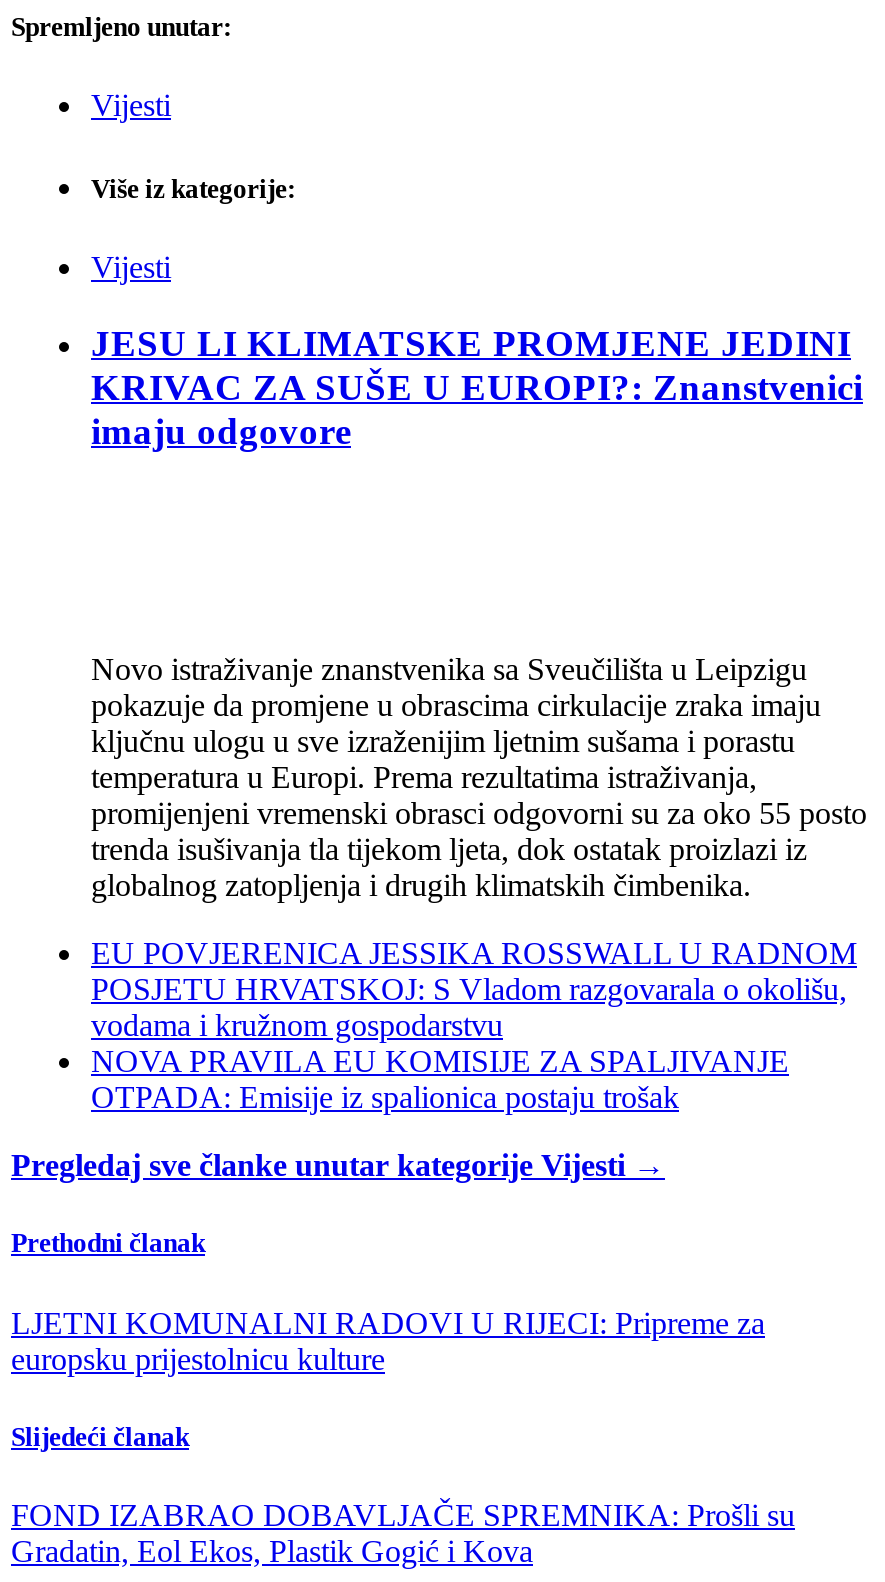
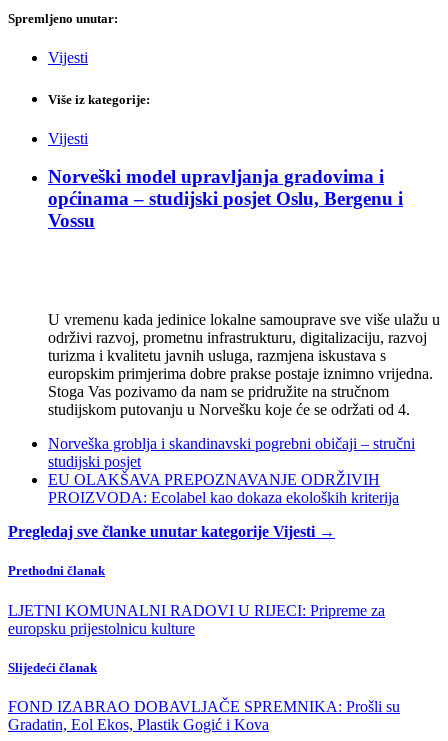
- JESU LI KLIMATSKE PROMJENE JEDINI
- KRIVAC ZA SUŠE U EUROPI?: Znanstvenici
- imaju odgovore
+ Norveški model upravljanja gradovima i
+ općinama – studijski posjet Oslu, Bergenu i
+ Vossu

- Novo istraživanje znanstvenika sa Sveučilišta u Leipzigu
- pokazuje da promjene u obrascima cirkulacije zraka imaju
- ključnu ulogu u sve izraženijim ljetnim sušama i porastu
- temperatura u Europi. Prema rezultatima istraživanja,
- promijenjeni vremenski obrasci odgovorni su za oko 55 posto
- trenda isušivanja tla tijekom ljeta, dok ostatak proizlazi iz
- globalnog zatopljenja i drugih klimatskih čimbenika.
+ U vremenu kada jedinice lokalne samouprave sve više ulažu u
+ održivi razvoj, prometnu infrastrukturu, digitalizaciju, razvoj
+ turizma i kvalitetu javnih usluga, razmjena iskustava s
+ europskim primjerima dobre prakse postaje iznimno vrijedna.
+ Stoga Vas pozivamo da nam se pridružite na stručnom
+ studijskom putovanju u Norvešku koje će se održati od 4.

- EU POVJERENICA JESSIKA ROSSWALL U RADNOM
- POSJETU HRVATSKOJ: S Vladom razgovarala o okolišu,
- vodama i kružnom gospodarstvu
- NOVA PRAVILA EU KOMISIJE ZA SPALJIVANJE
- OTPADA: Emisije iz spalionica postaju trošak
+ Norveška groblja i skandinavski pogrebni običaji – stručni
+ studijski posjet
+ EU OLAKŠAVA PREPOZNAVANJE ODRŽIVIH
+ PROIZVODA: Ecolabel kao dokaza ekoloških kriterija
